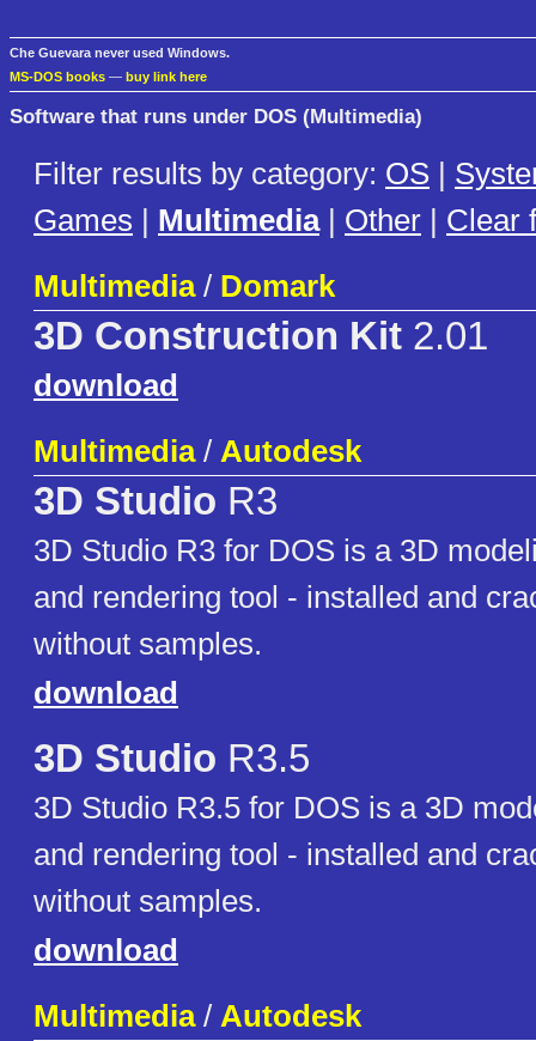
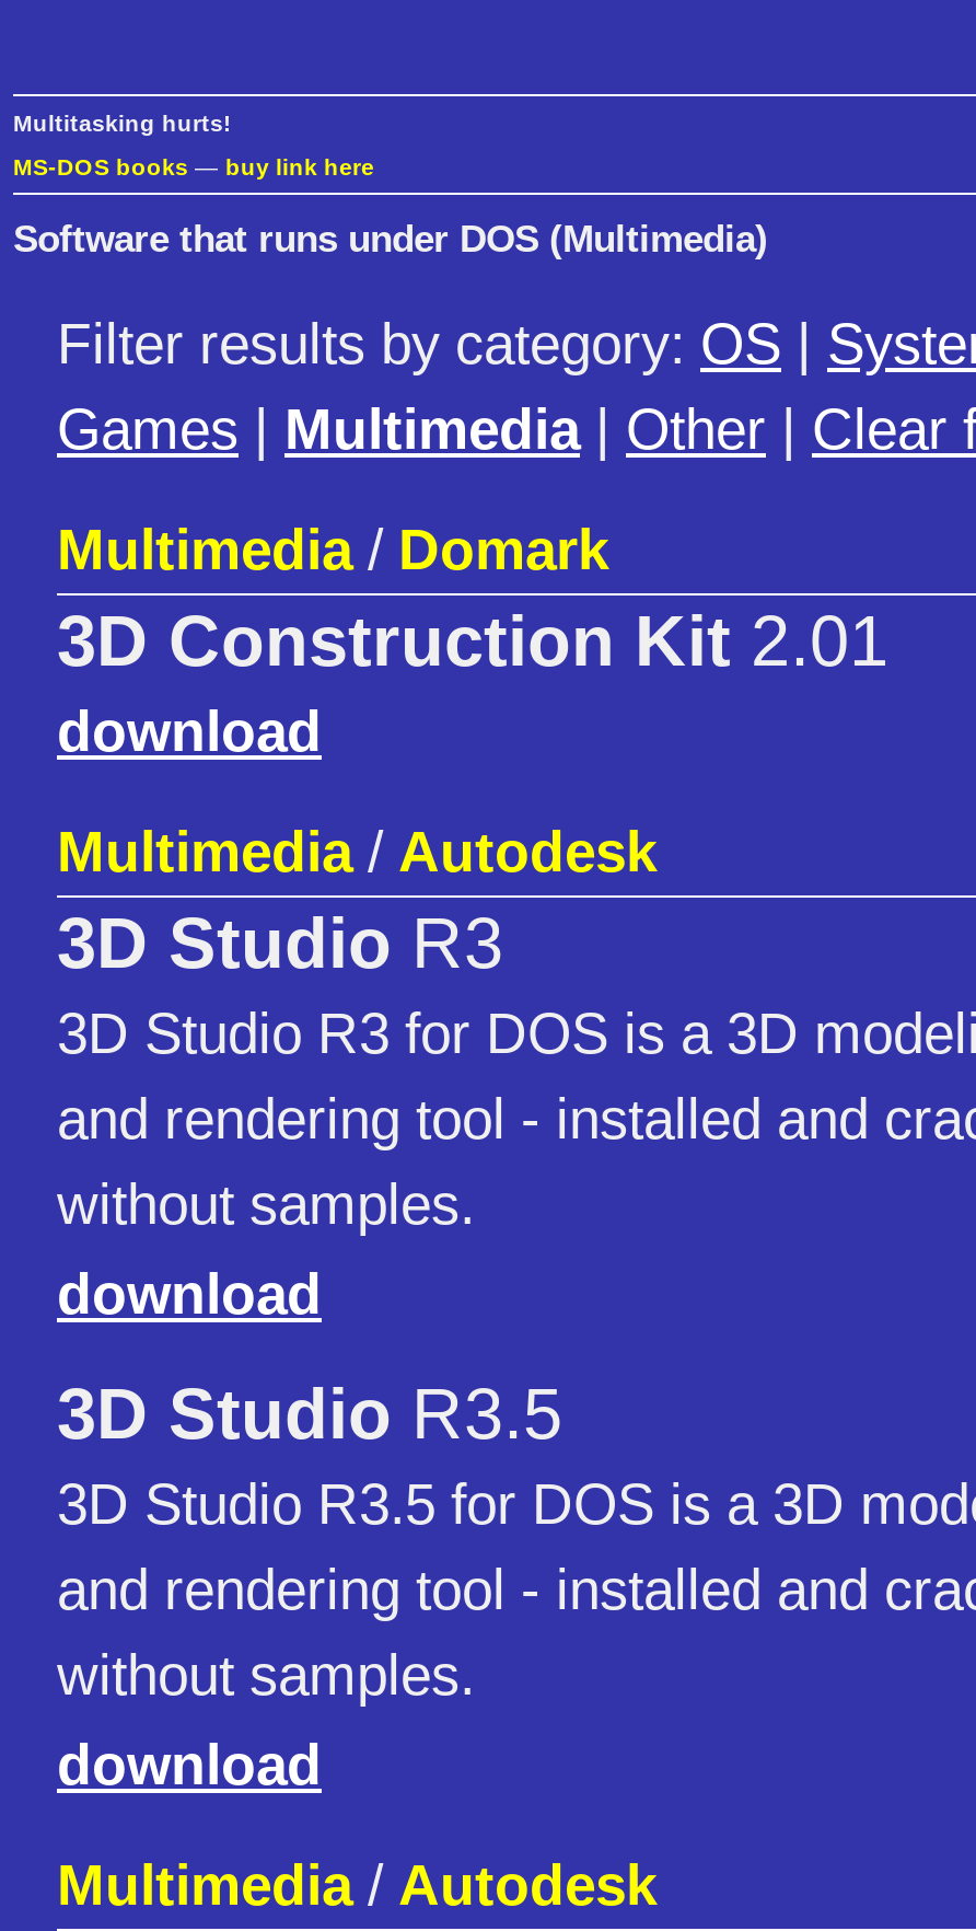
- Che Guevara never used Windows.
+ Multitasking hurts!
